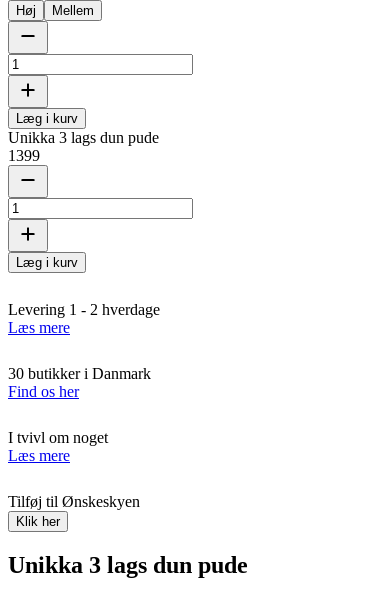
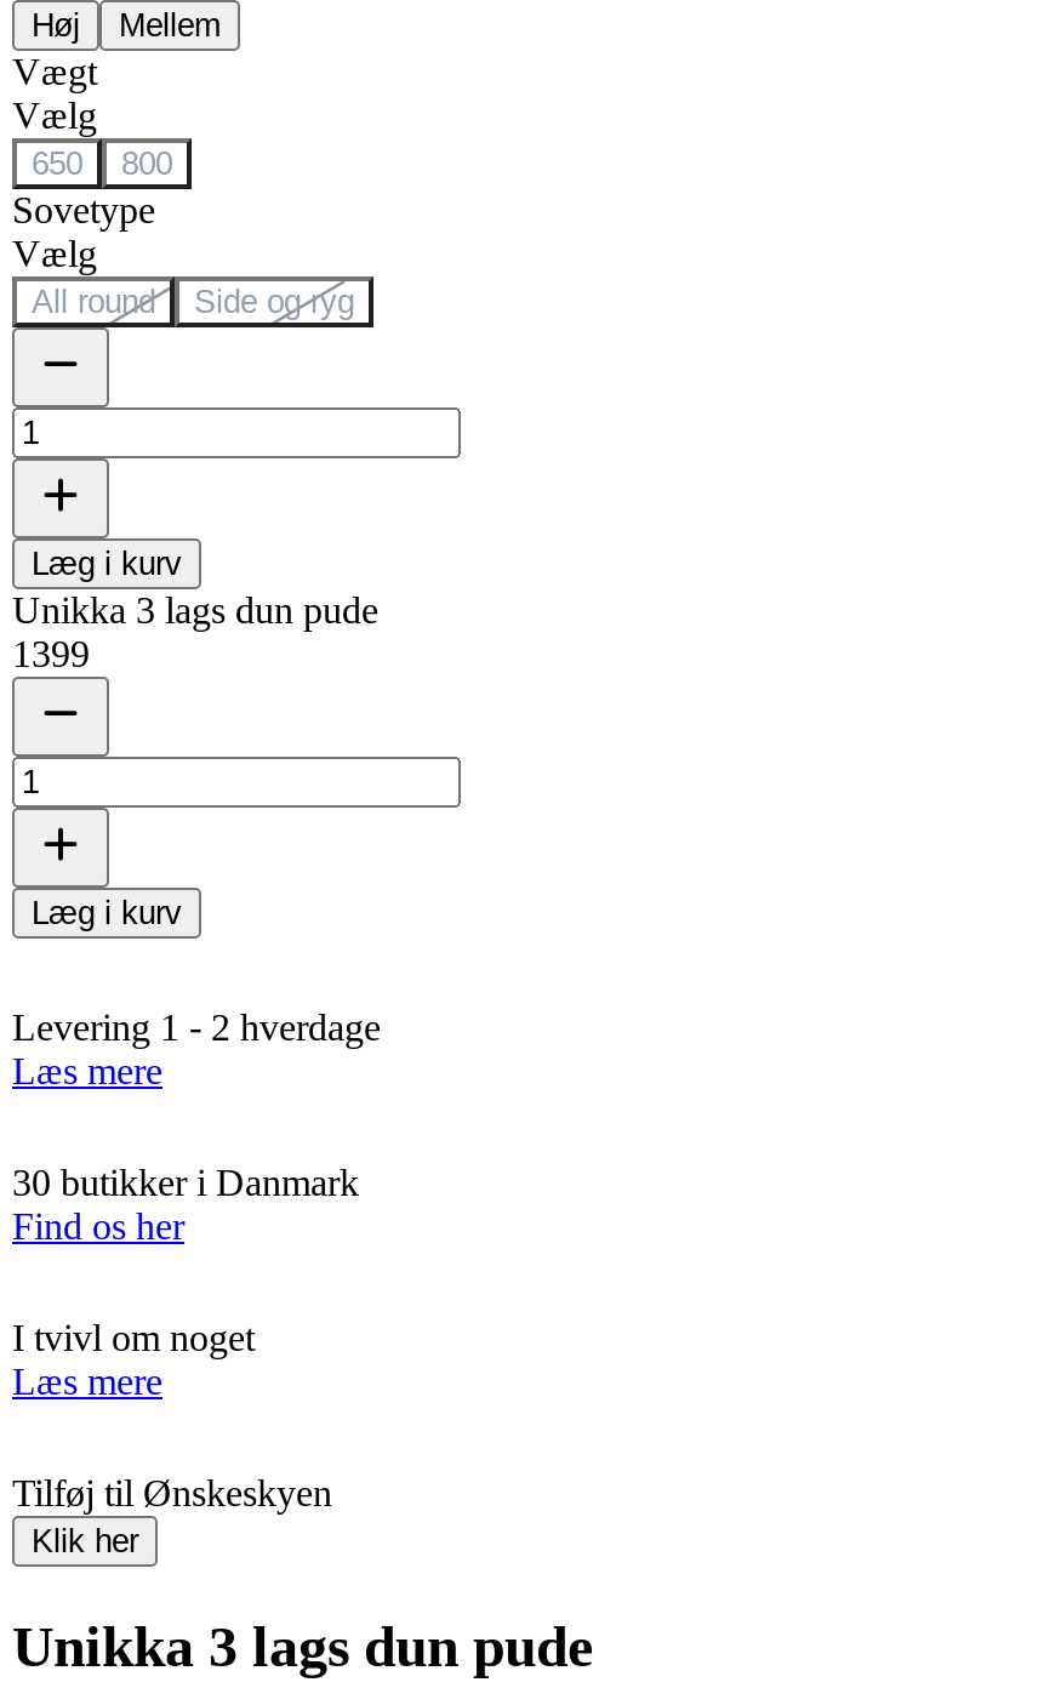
+ Vægt
+ Vælg
+ 650
+ 800
+ Sovetype
+ Vælg
+ All round
+ Side og ryg
